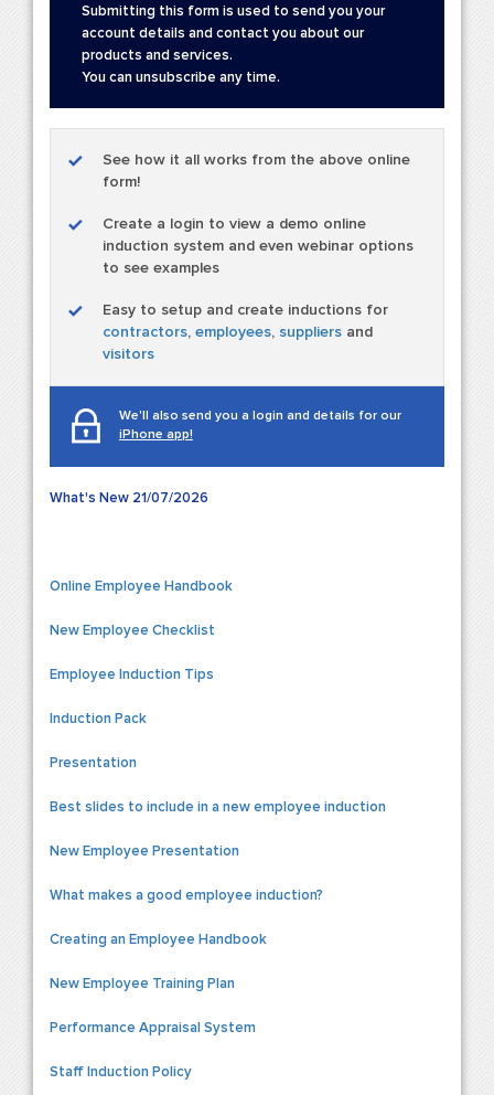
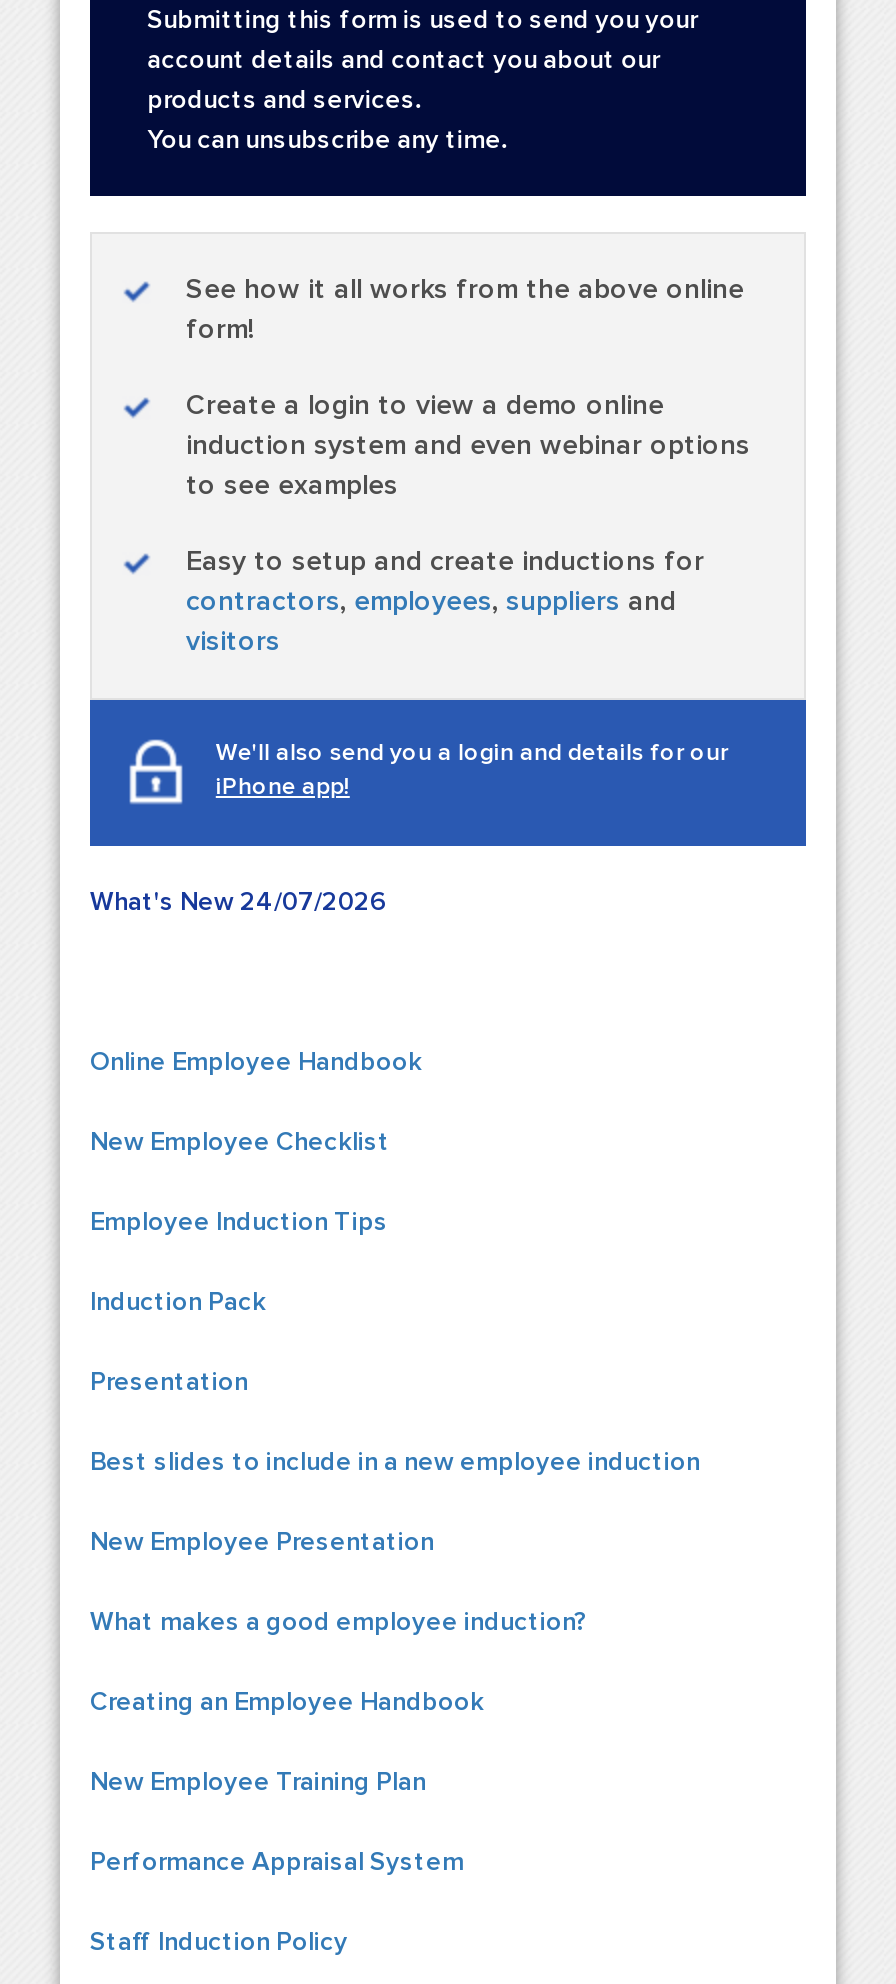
- What's New 21/07/2026
+ What's New 24/07/2026
